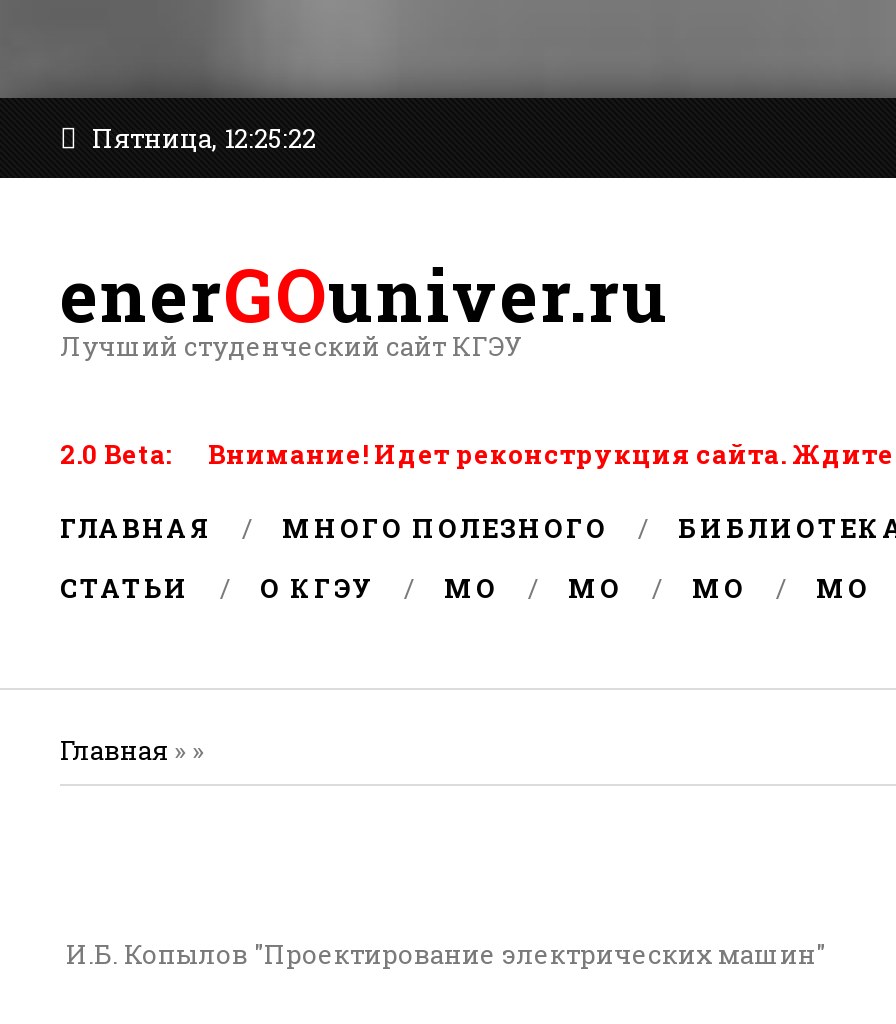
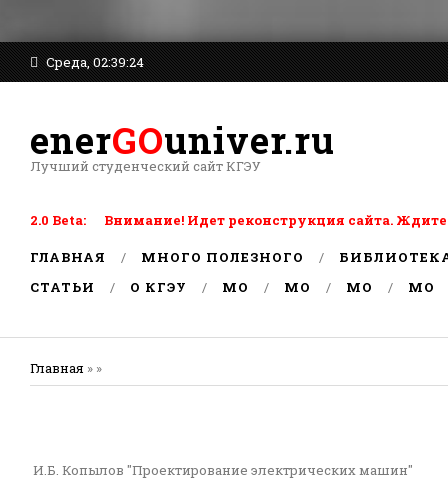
- Пятница, 12:25:22
+ Среда, 02:39:24
